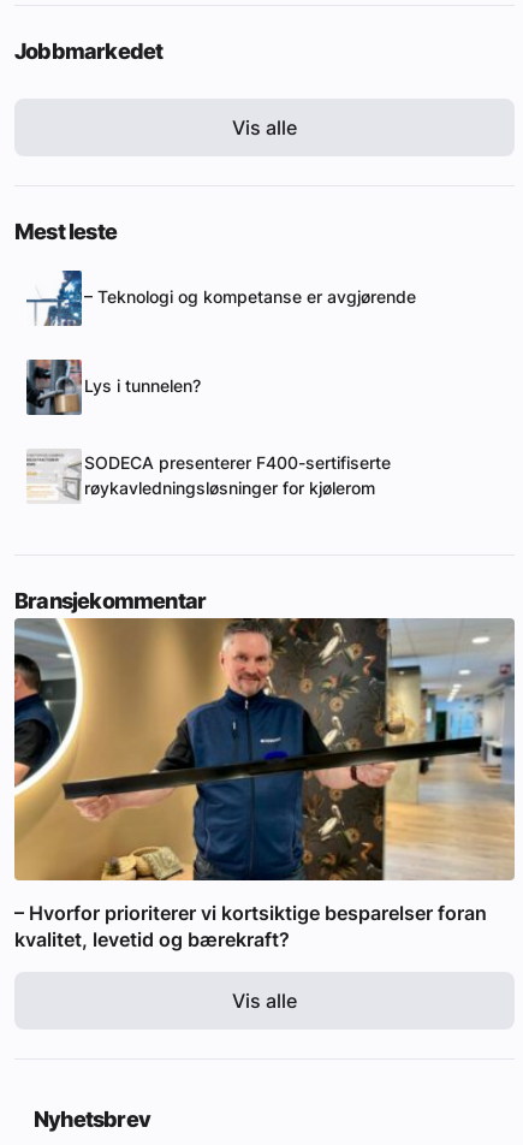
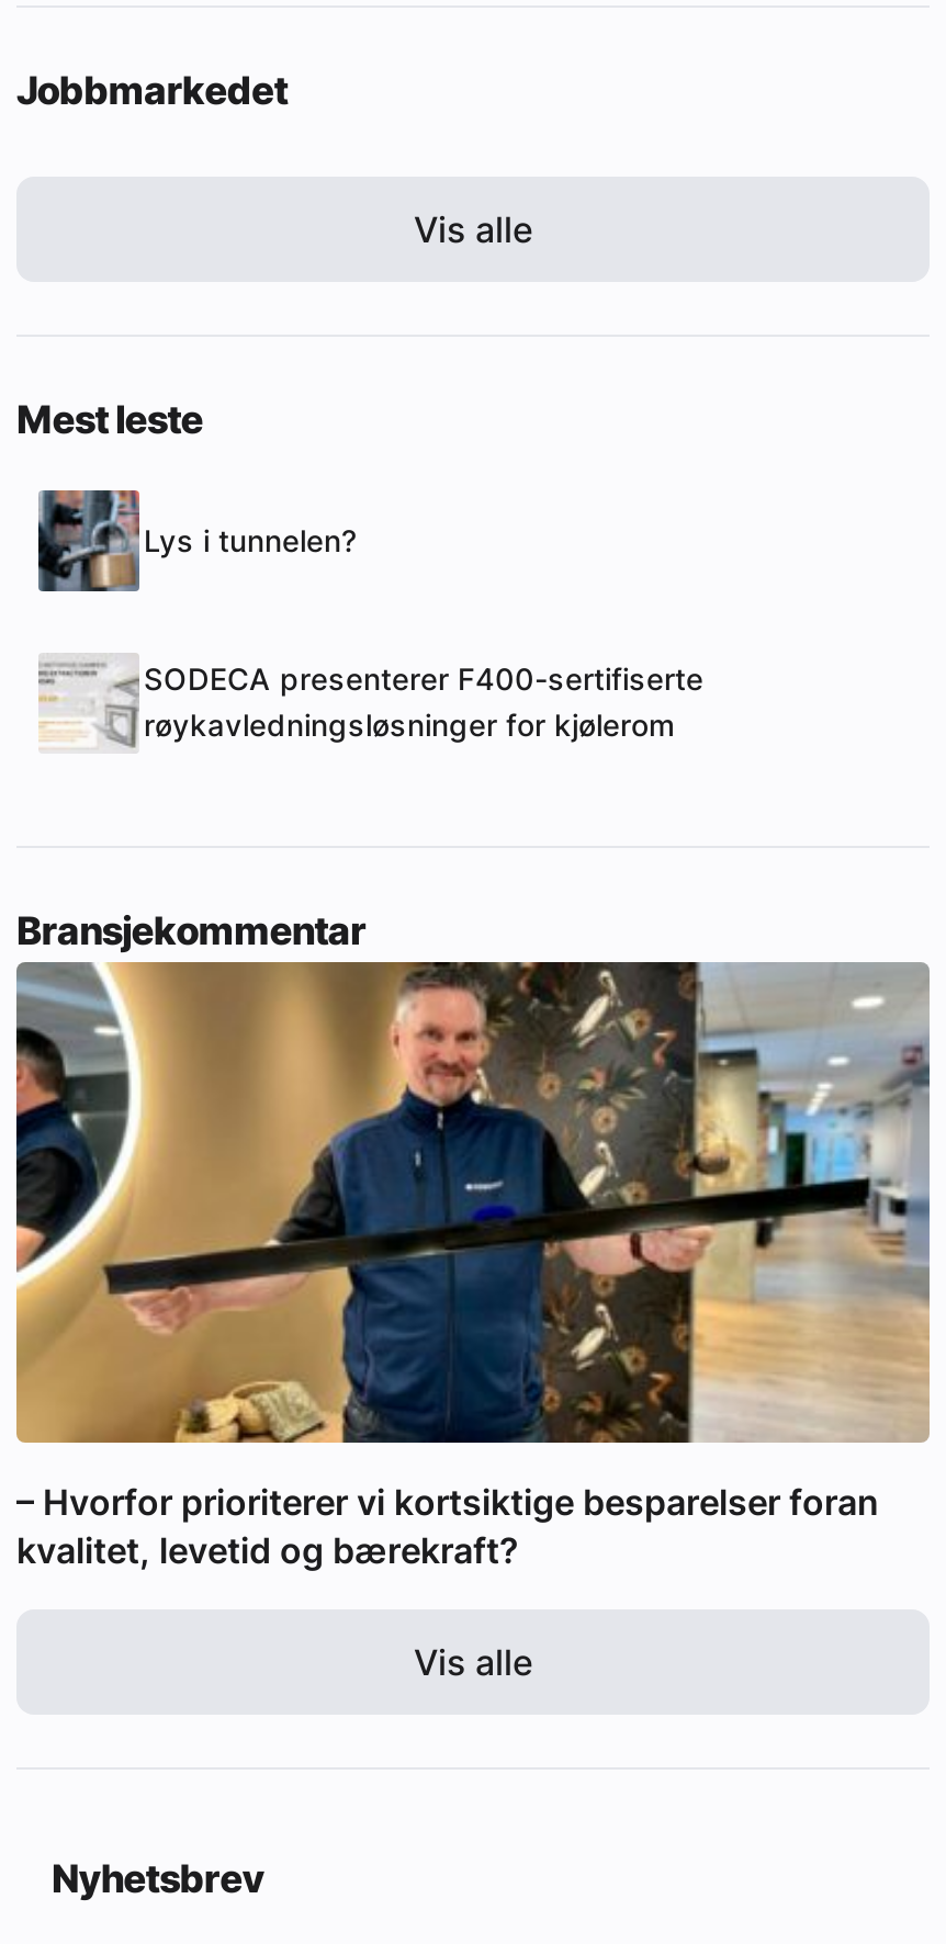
- [image]
- – Teknologi og kompetanse er avgjørende
